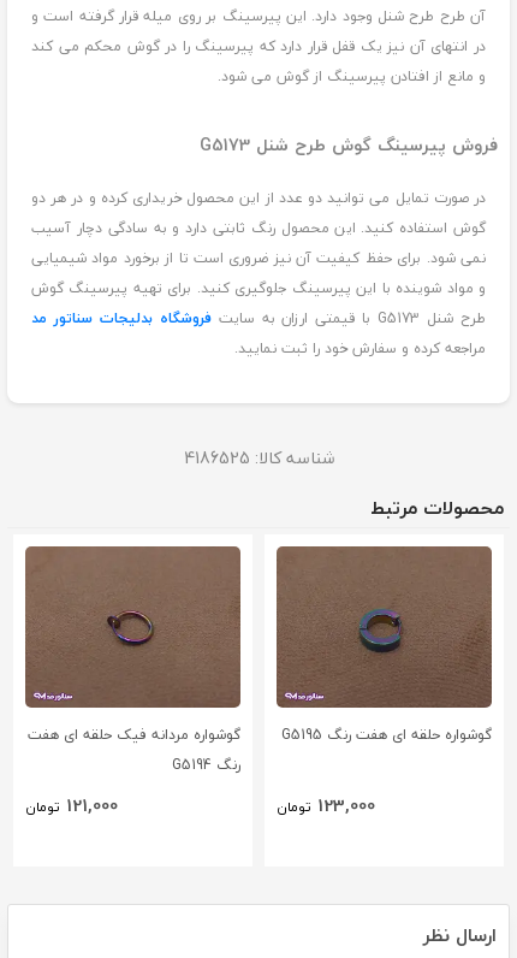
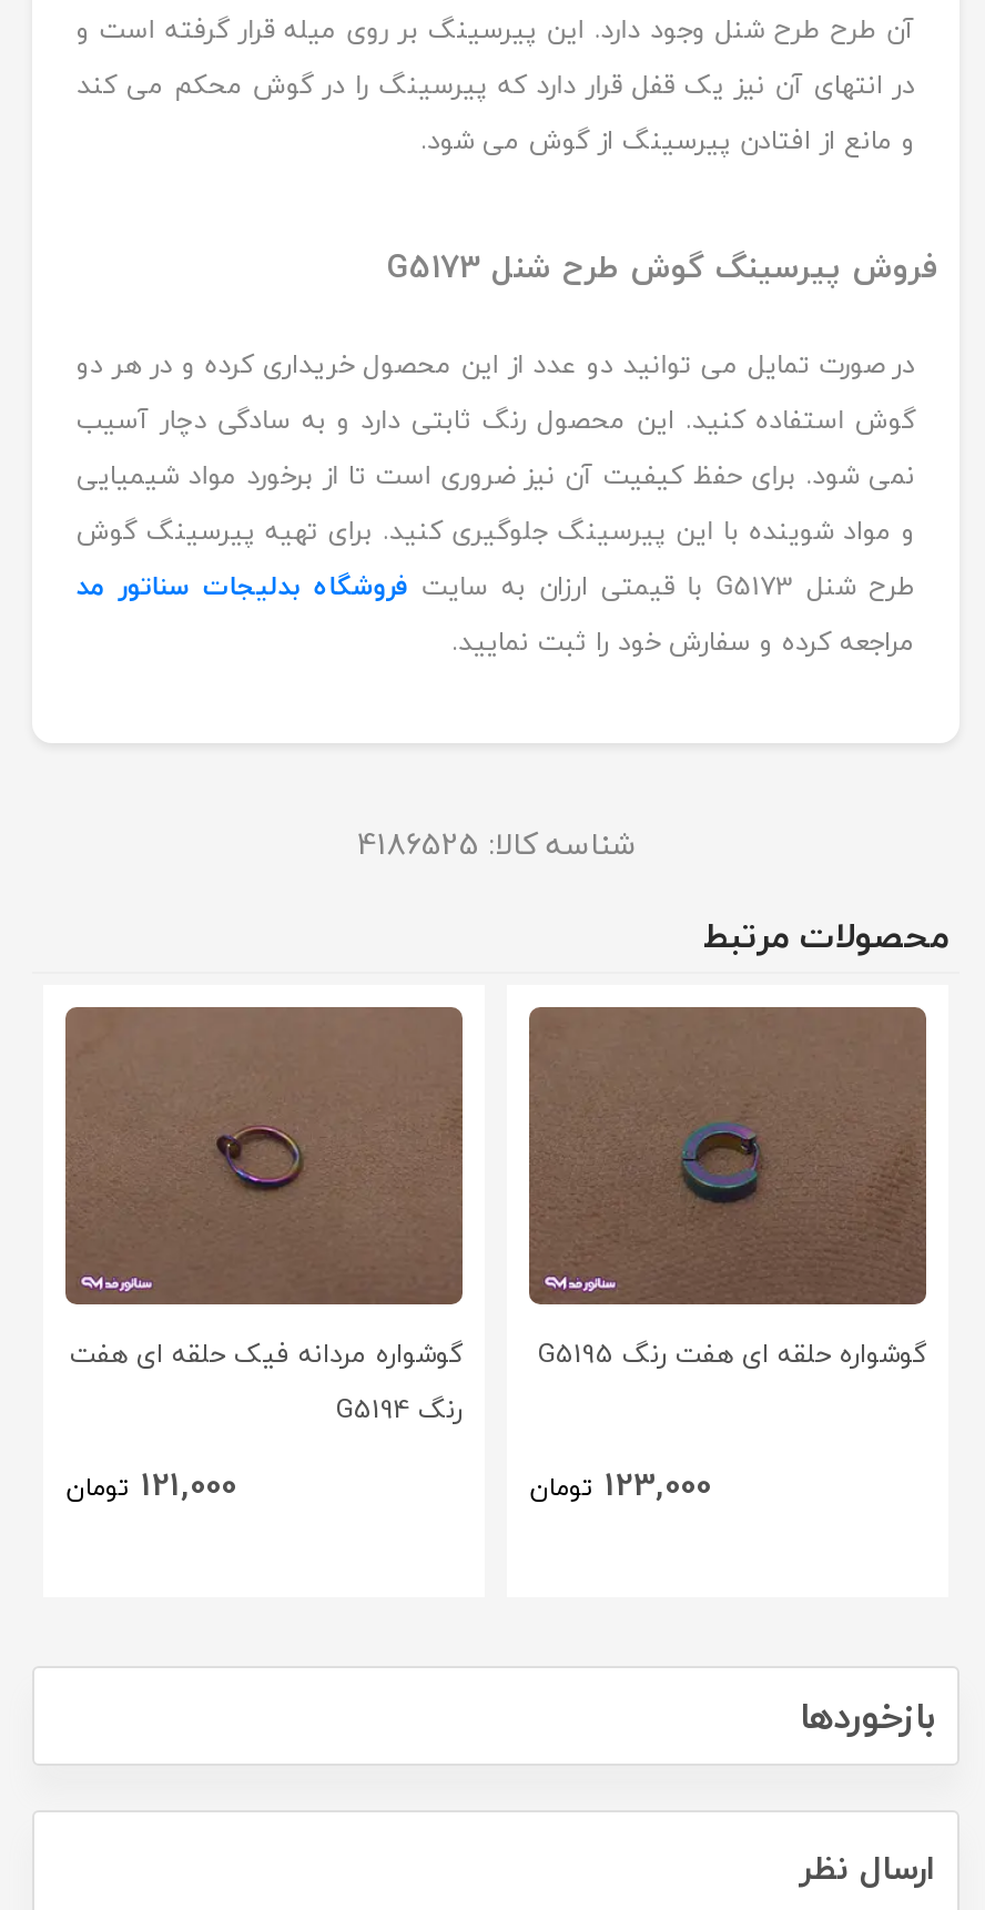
+ بازخوردها
